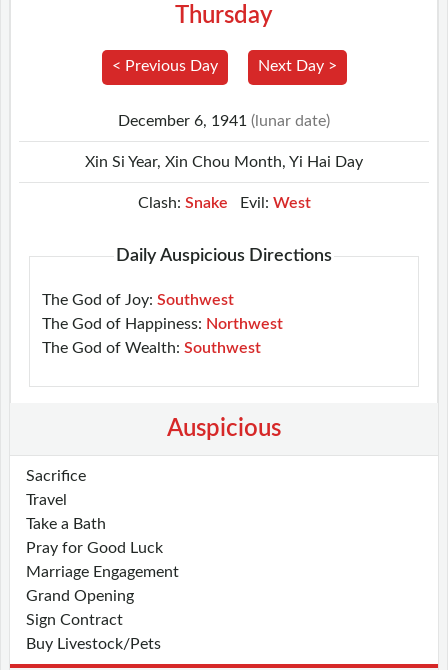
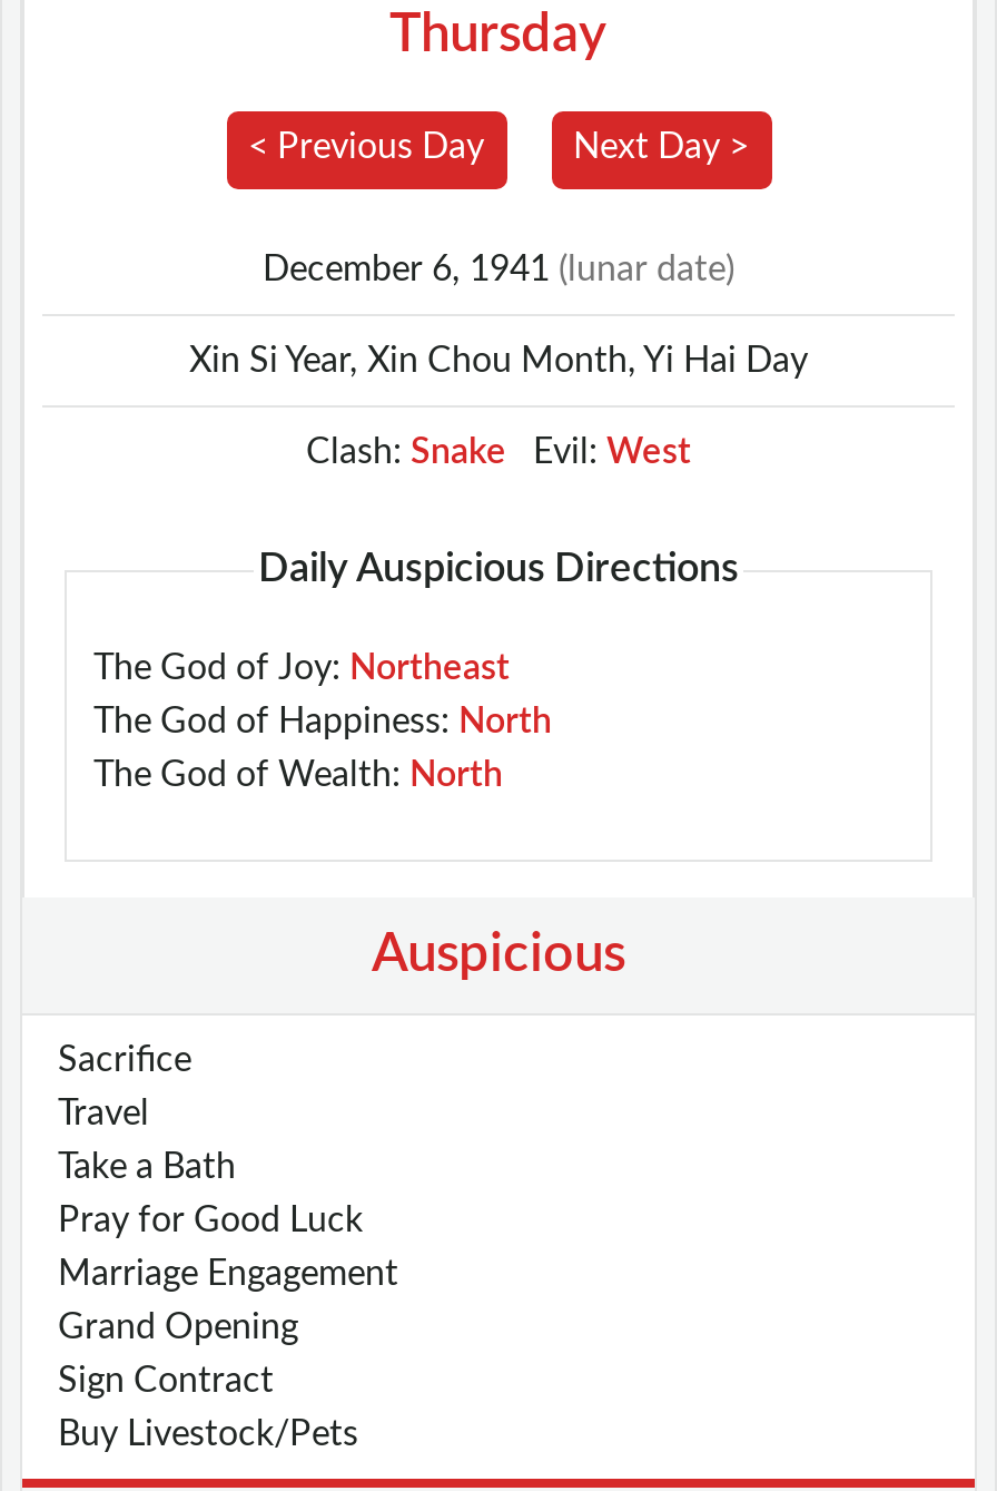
- The God of Joy: Southwest
+ The God of Joy: Northeast

- The God of Happiness: Northwest
+ The God of Happiness: North

- The God of Wealth: Southwest
+ The God of Wealth: North
